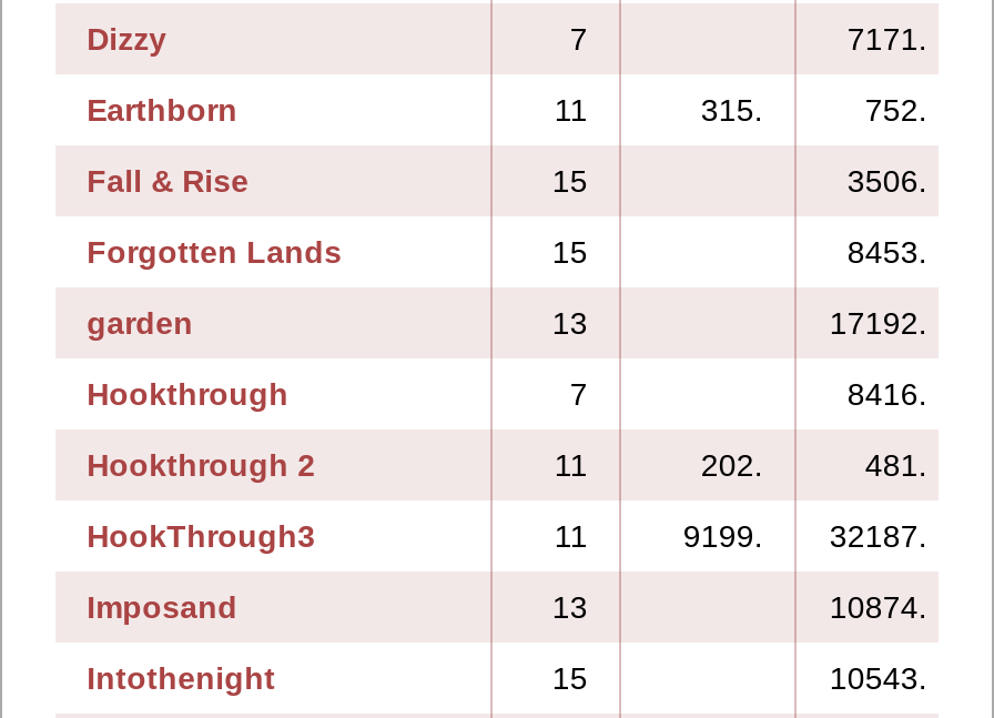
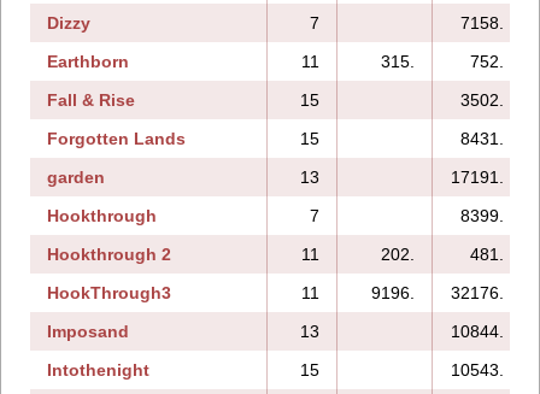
- 7171.
+ 7158.

- 3506.
+ 3502.

- 8453.
+ 8431.

- 17192.
+ 17191.

- 8416.
+ 8399.

- 9199.
+ 9196.

- 32187.
+ 32176.

- 10874.
+ 10844.
